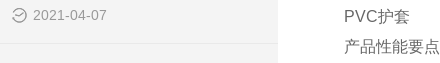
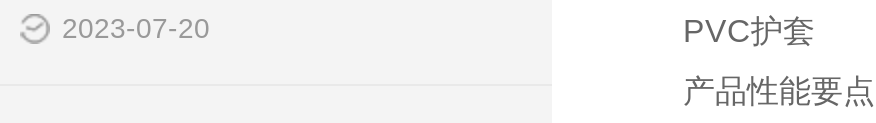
- 2021-04-07
+ 2023-07-20
